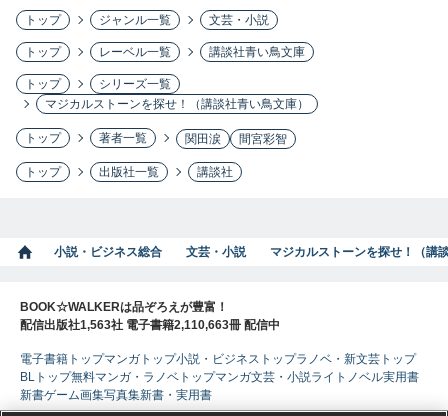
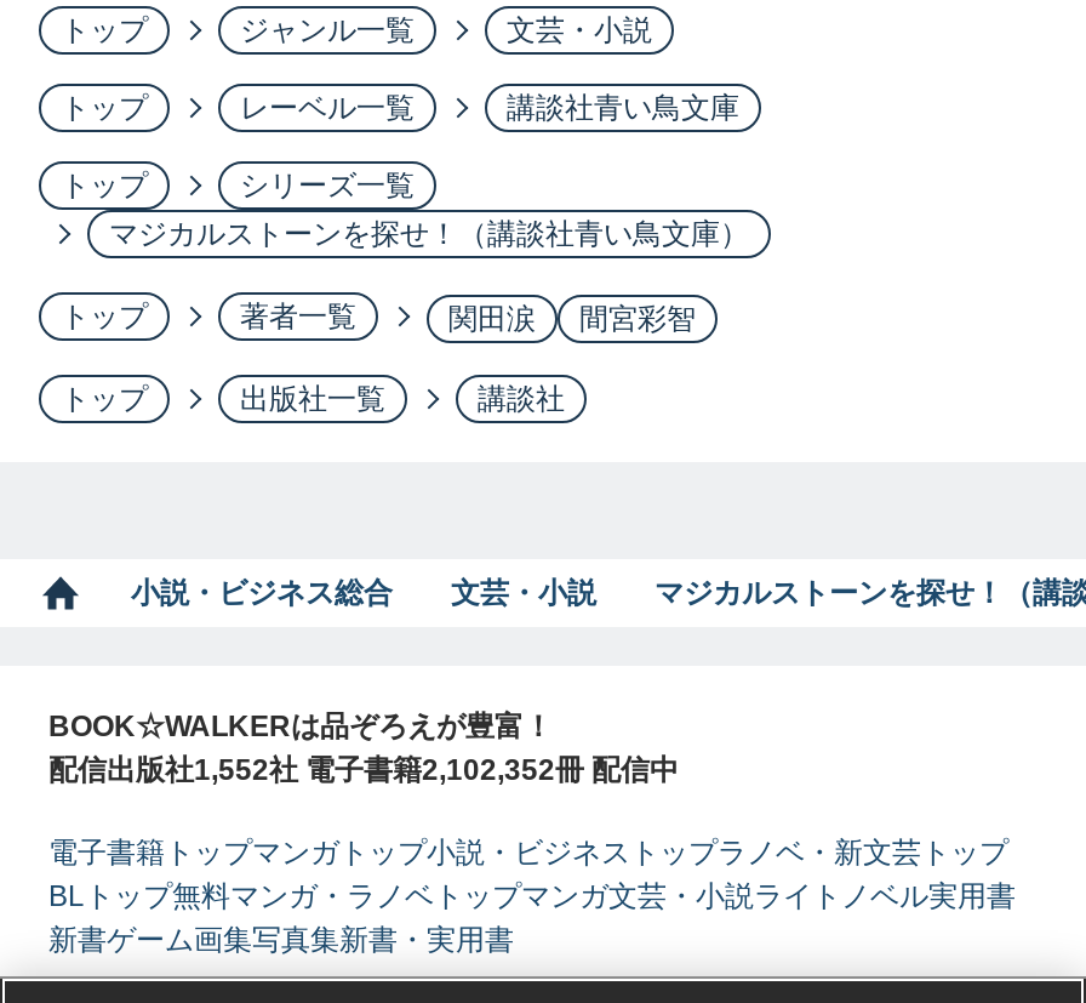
- 配信出版社1,563社 電子書籍2,110,663冊 配信中
+ 配信出版社1,552社 電子書籍2,102,352冊 配信中
